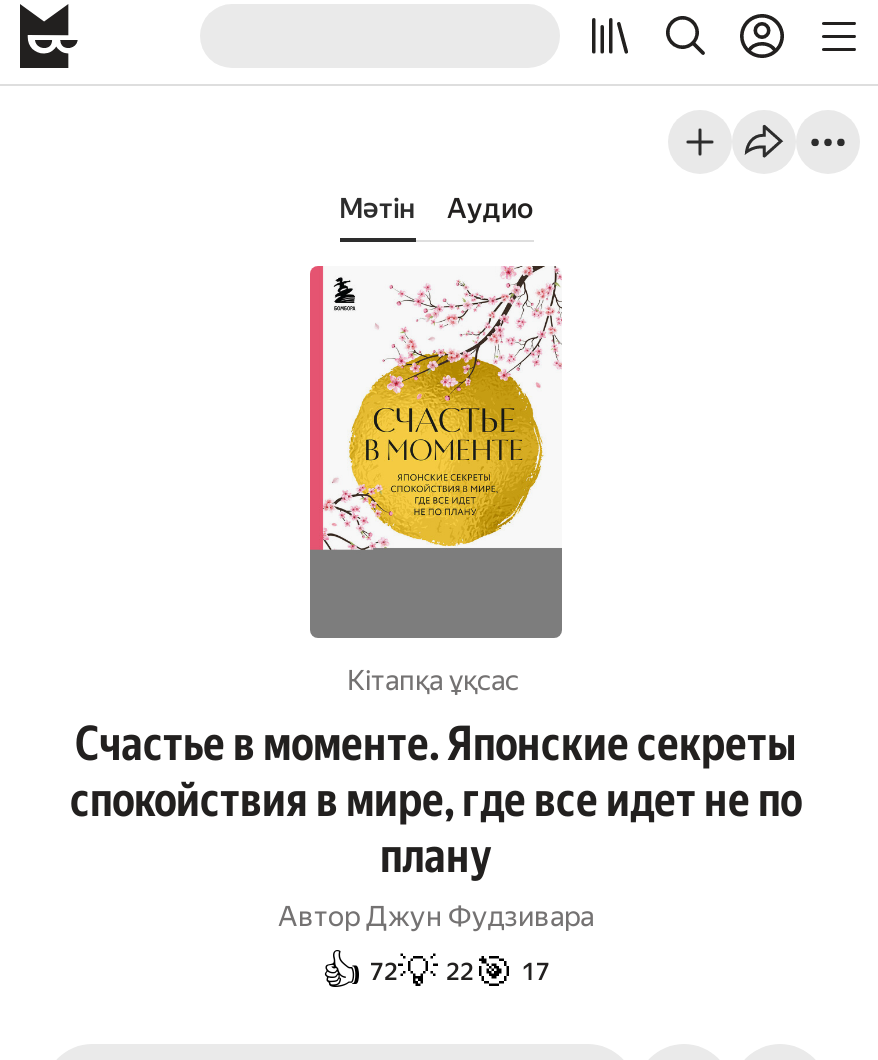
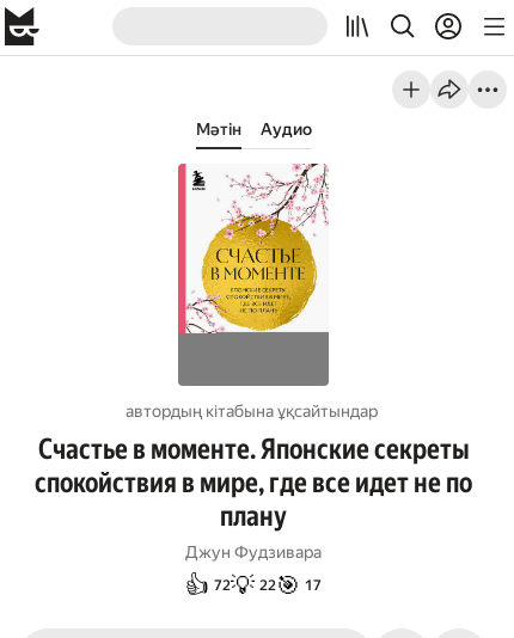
- Кітапқа ұқсас
+ автордың кітабына ұқсайтындар

- Автор Джун Фудзивара
+ Джун Фудзивара
